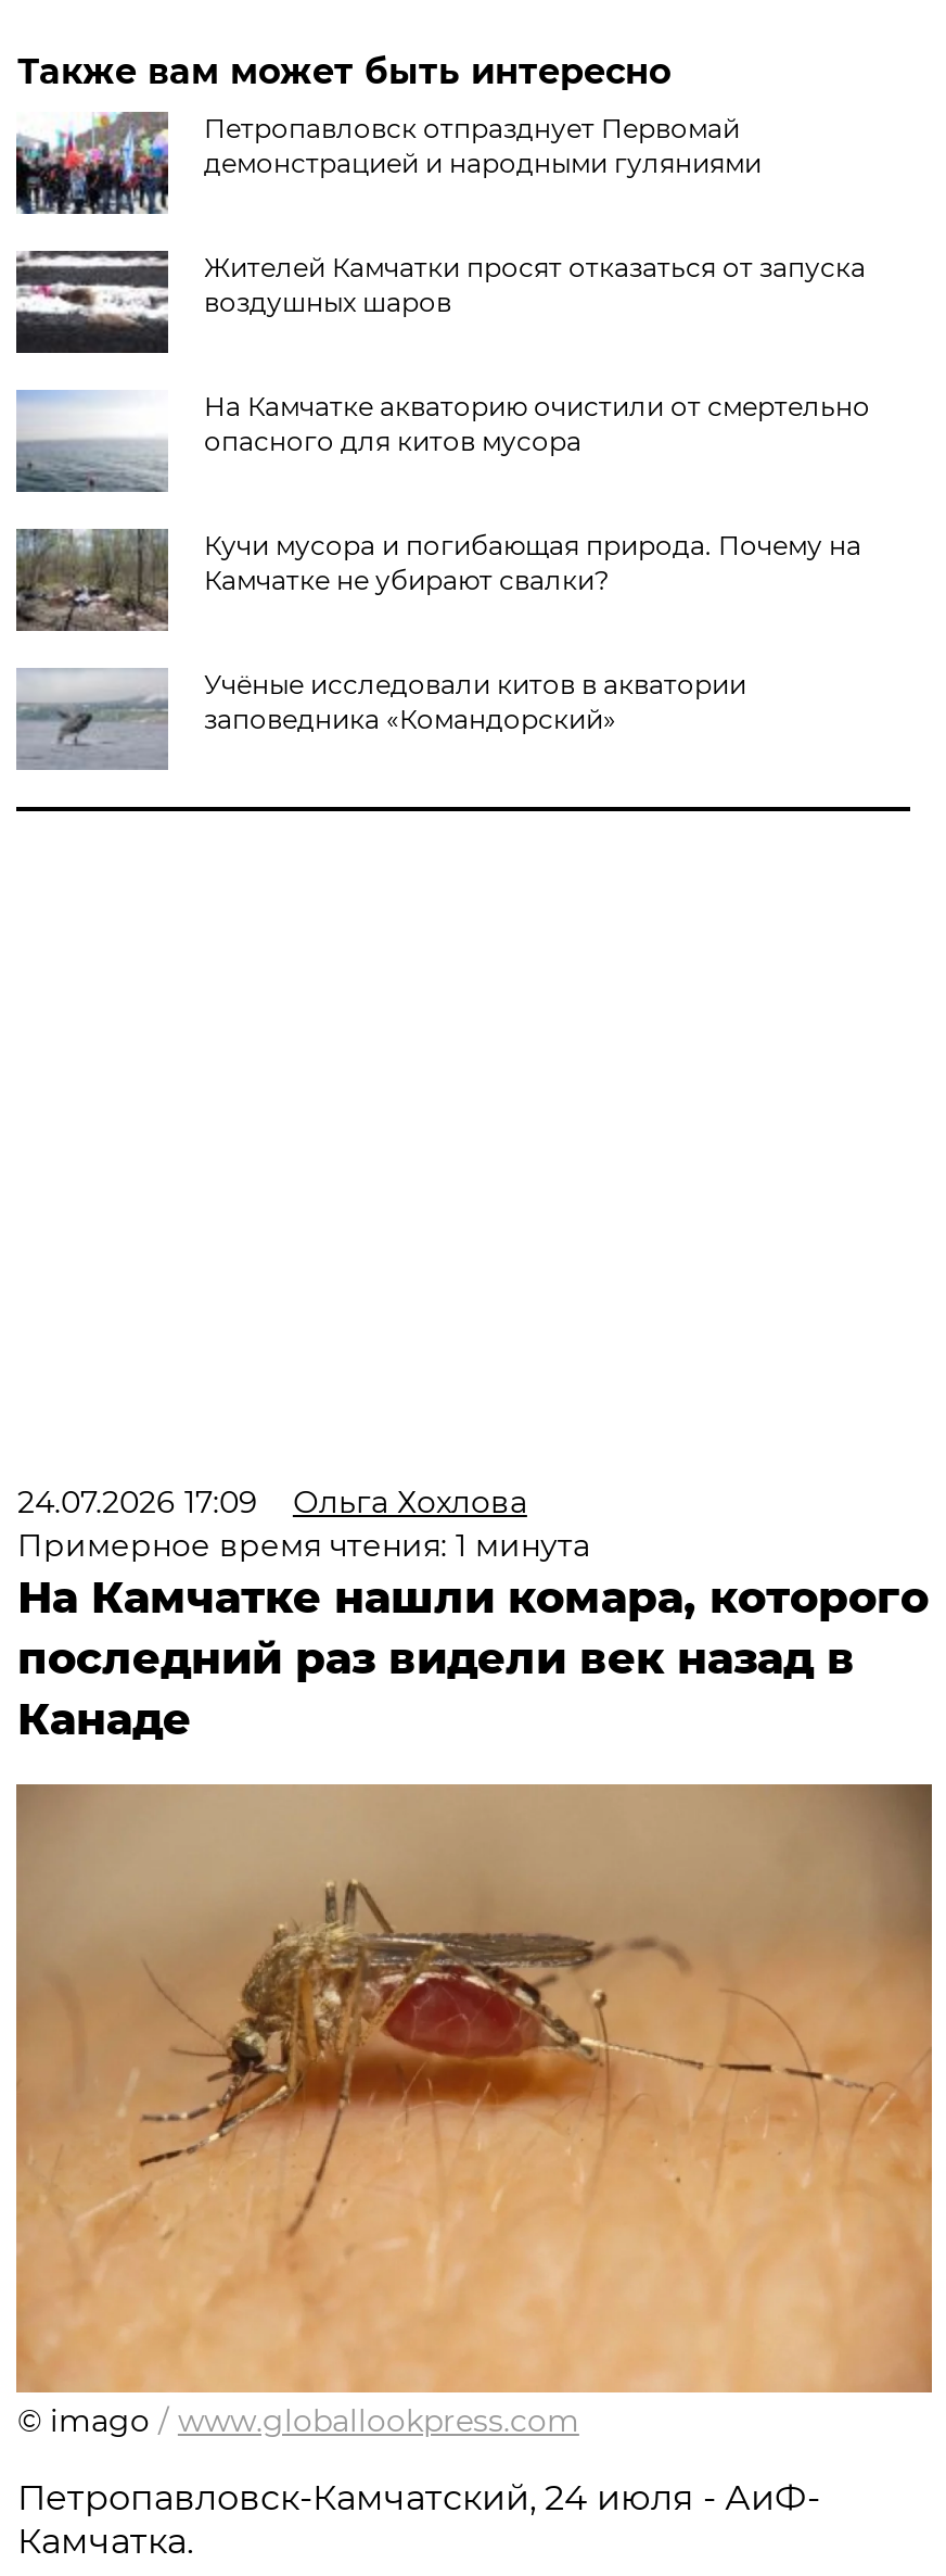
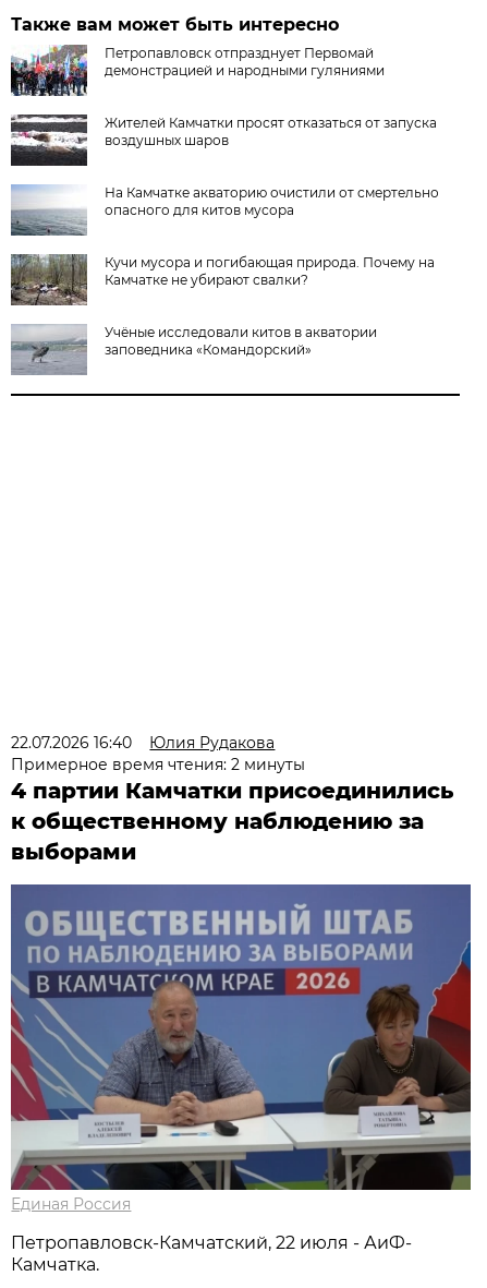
- 24.07.2026 17:09
- Ольга Хохлова
- Примерное время чтения: 1 минута
- На Камчатке нашли комара, которого
- последний раз видели век назад в
- Канаде
+ 22.07.2026 16:40
+ Юлия Рудакова
+ Примерное время чтения: 2 минуты
+ 4 партии Камчатки присоединились
+ к общественному наблюдению за
+ выборами

- [image]
- © imago / www.globallookpress.com
+ [image]
+ Единая Россия

- Петропавловск-Камчатский, 24 июля - АиФ-
+ Петропавловск-Камчатский, 22 июля - АиФ-
